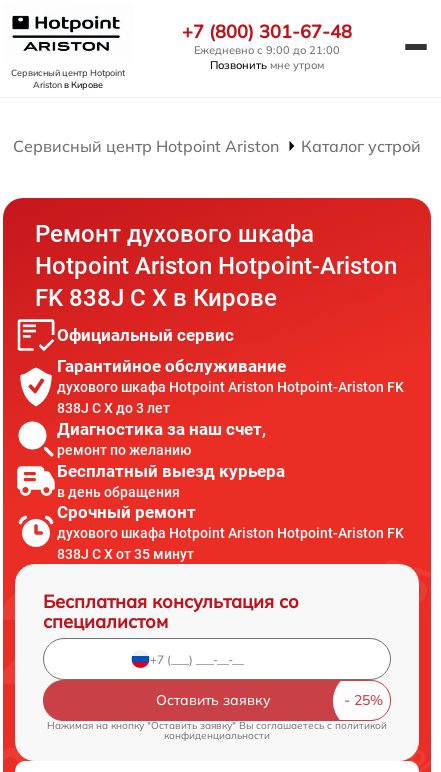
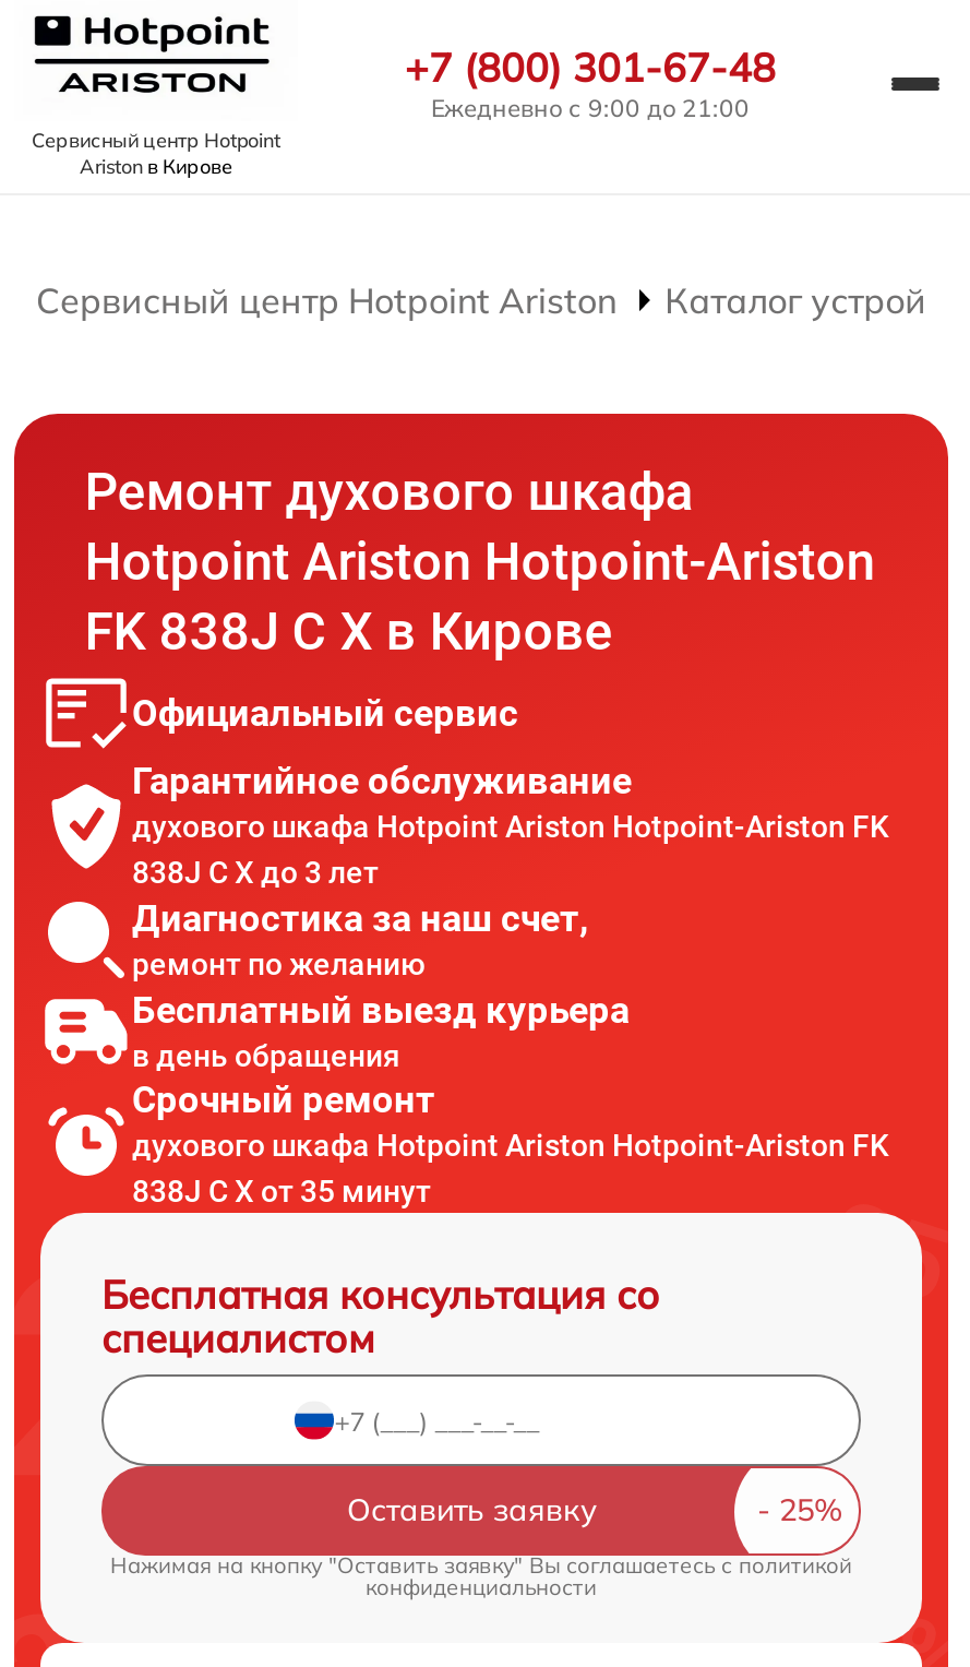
- Позвонить мне утром
